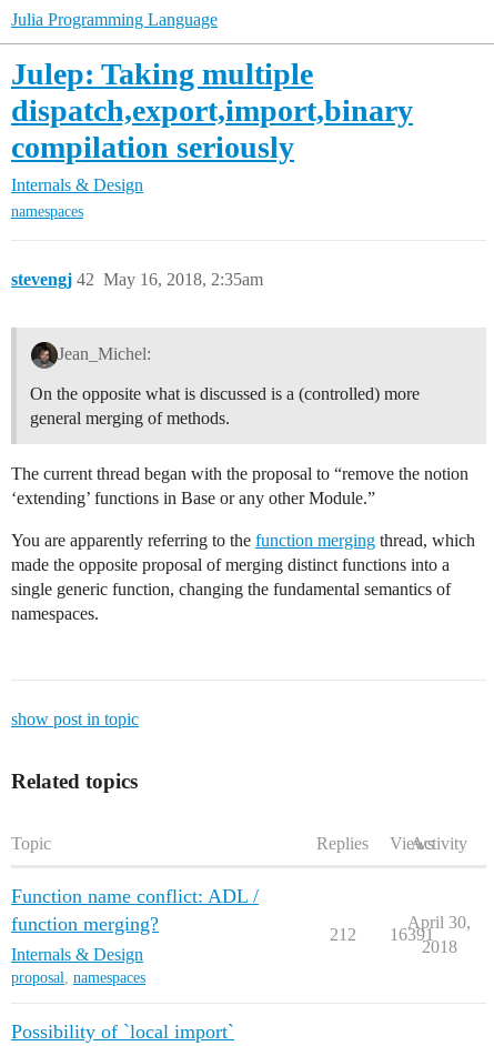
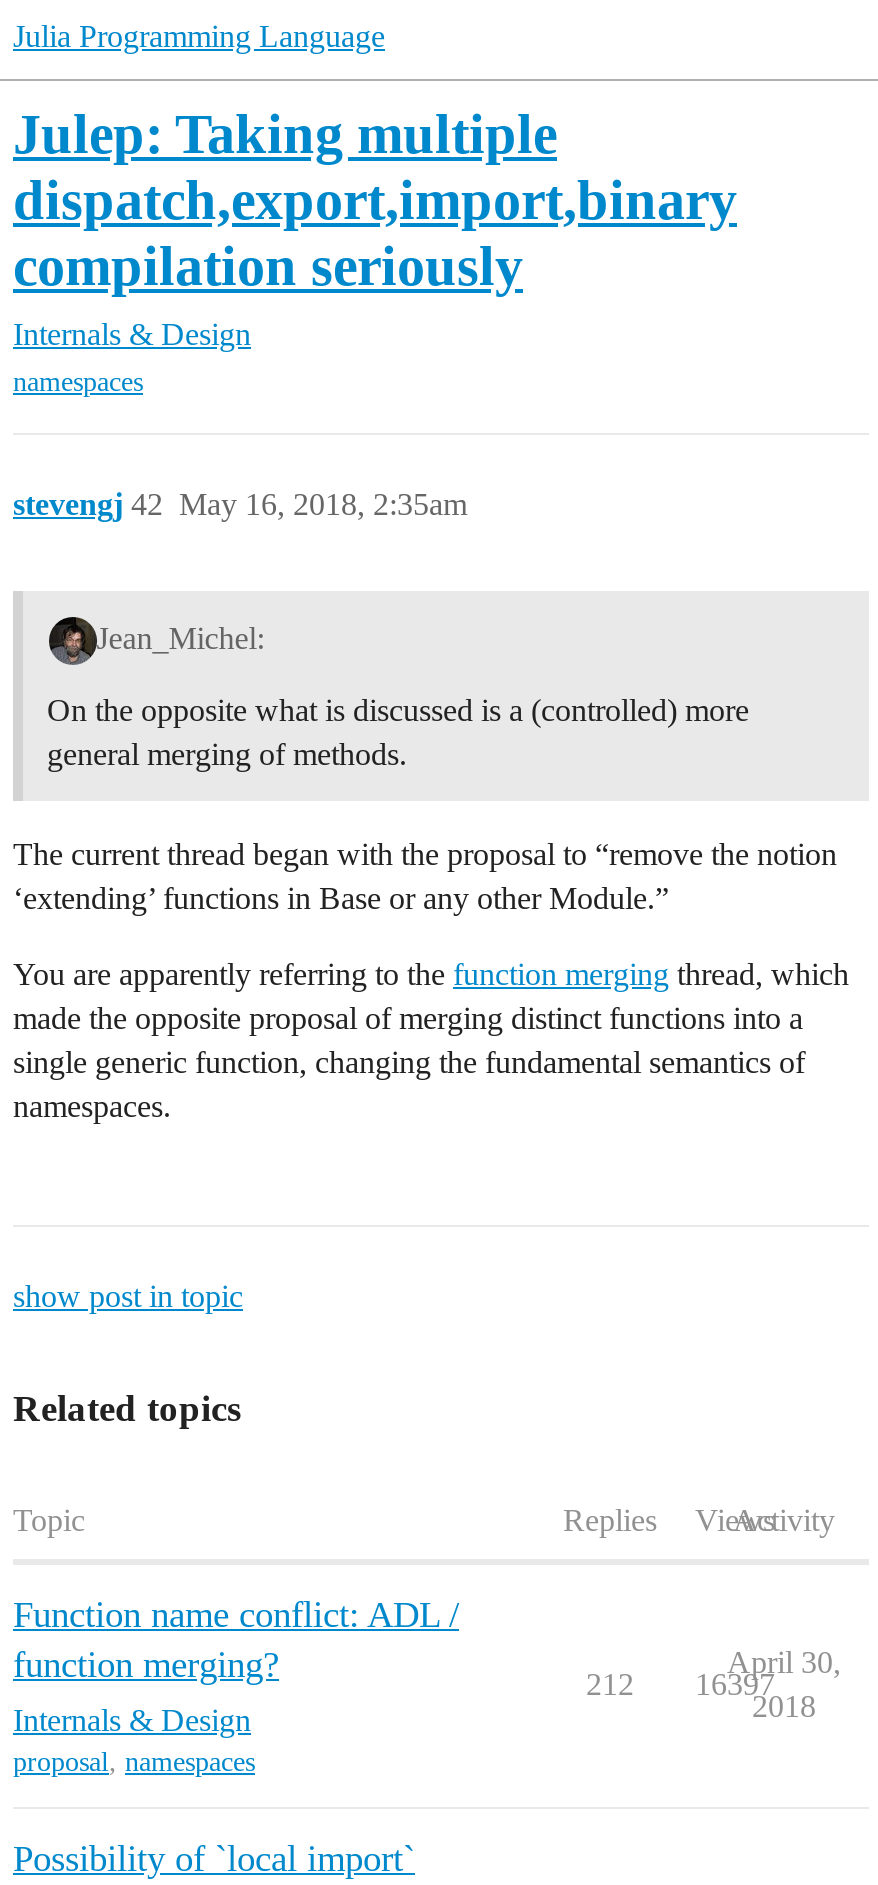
- 212 16391
+ 212 16397
